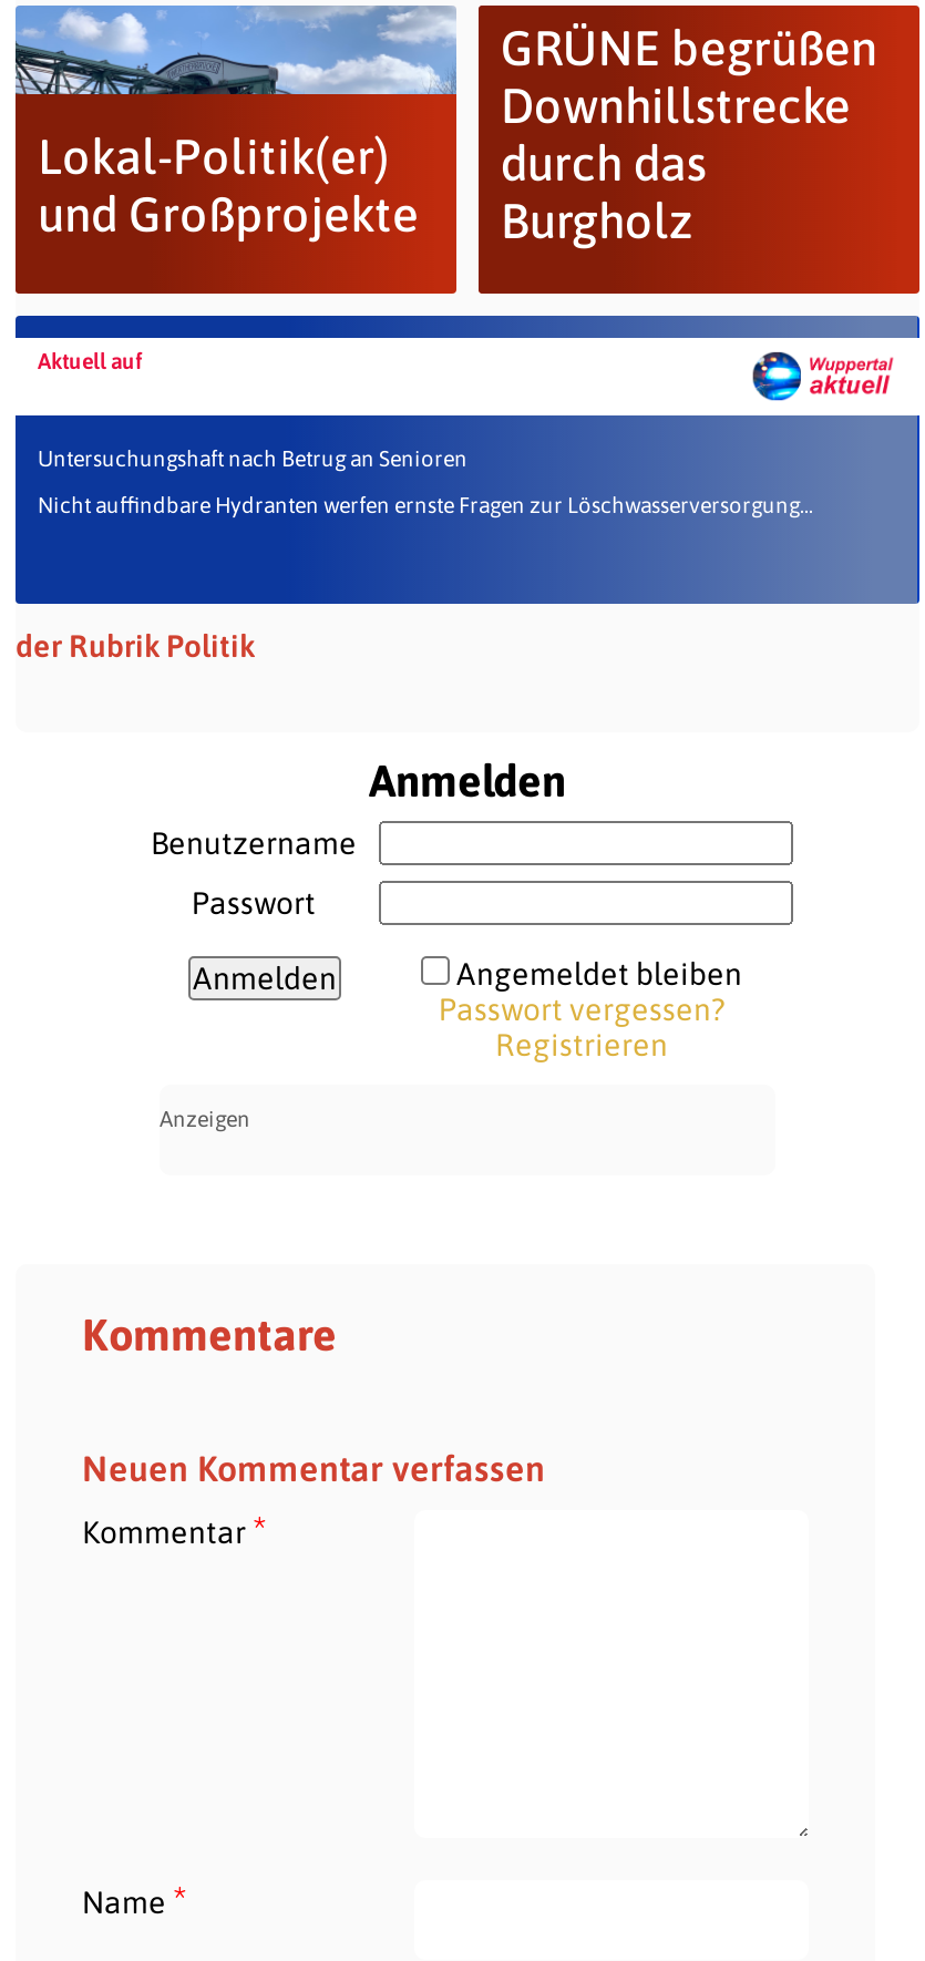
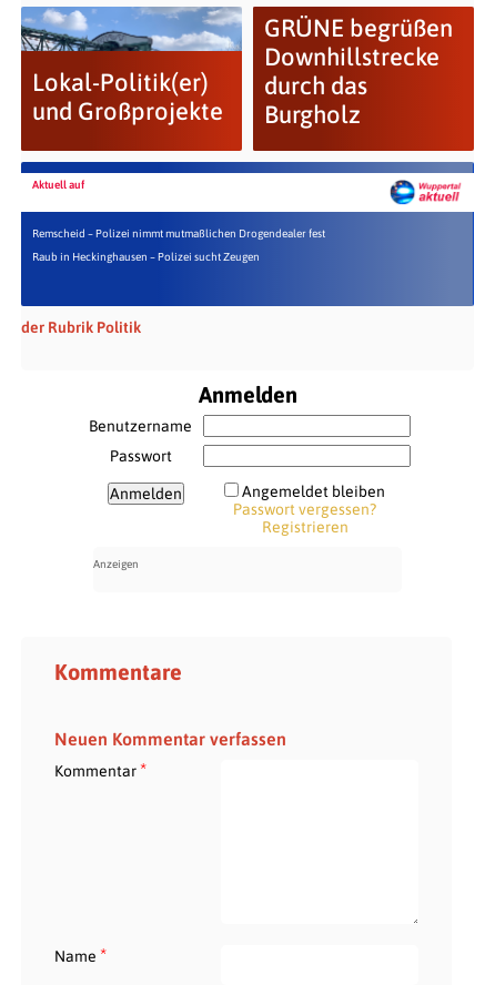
- Untersuchungshaft nach Betrug an Senioren
+ Remscheid – Polizei nimmt mutmaßlichen Drogendealer fest

- Nicht auffindbare Hydranten werfen ernste Fragen zur Löschwasserversorgung...
+ Raub in Heckinghausen – Polizei sucht Zeugen
